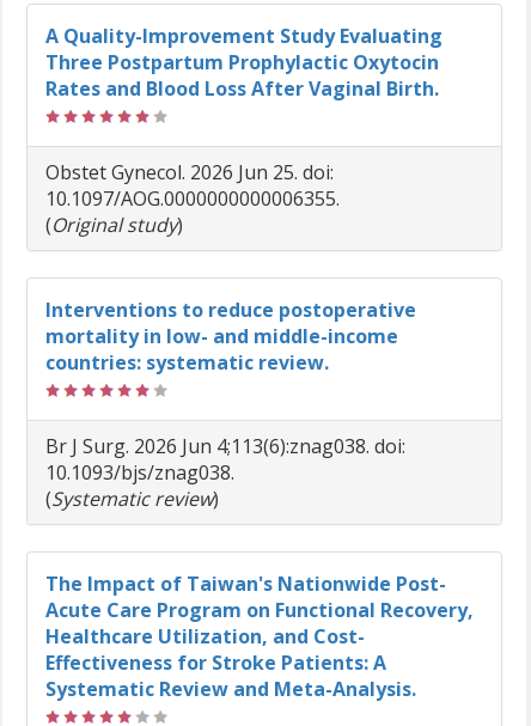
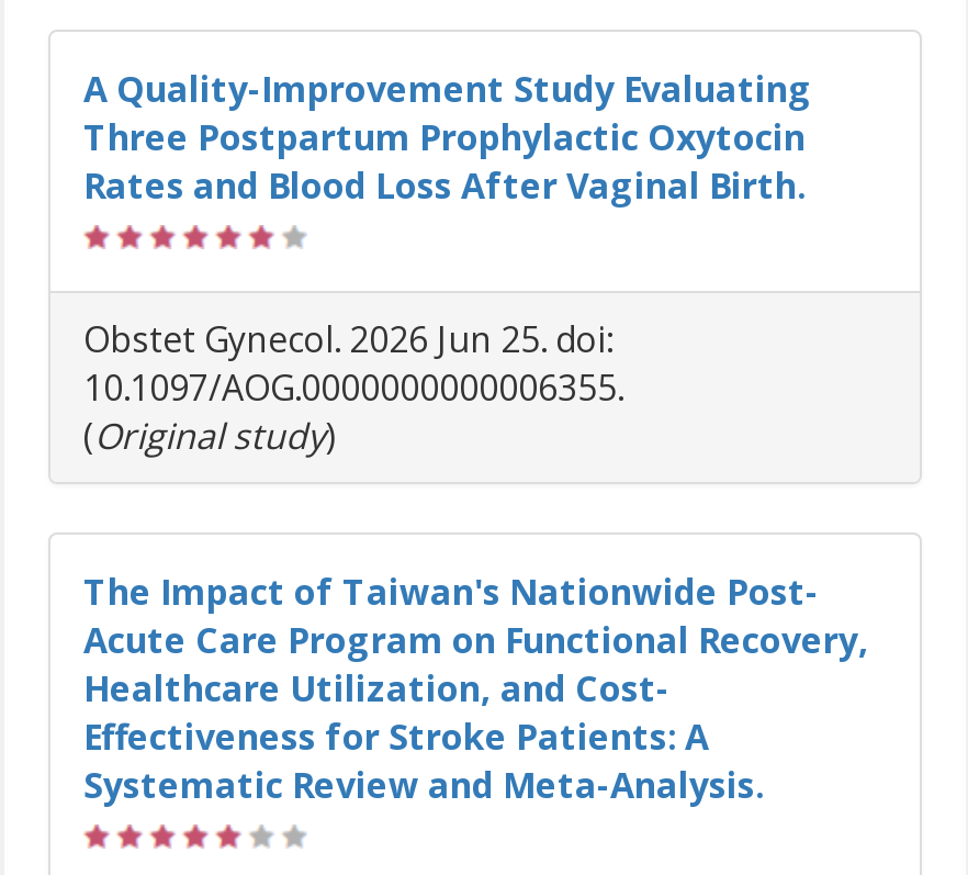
- Interventions to reduce postoperative
- mortality in low- and middle-income
- countries: systematic review.
- Br J Surg. 2026 Jun 4;113(6):znag038. doi:
- 10.1093/bjs/znag038.
- (Systematic review)
